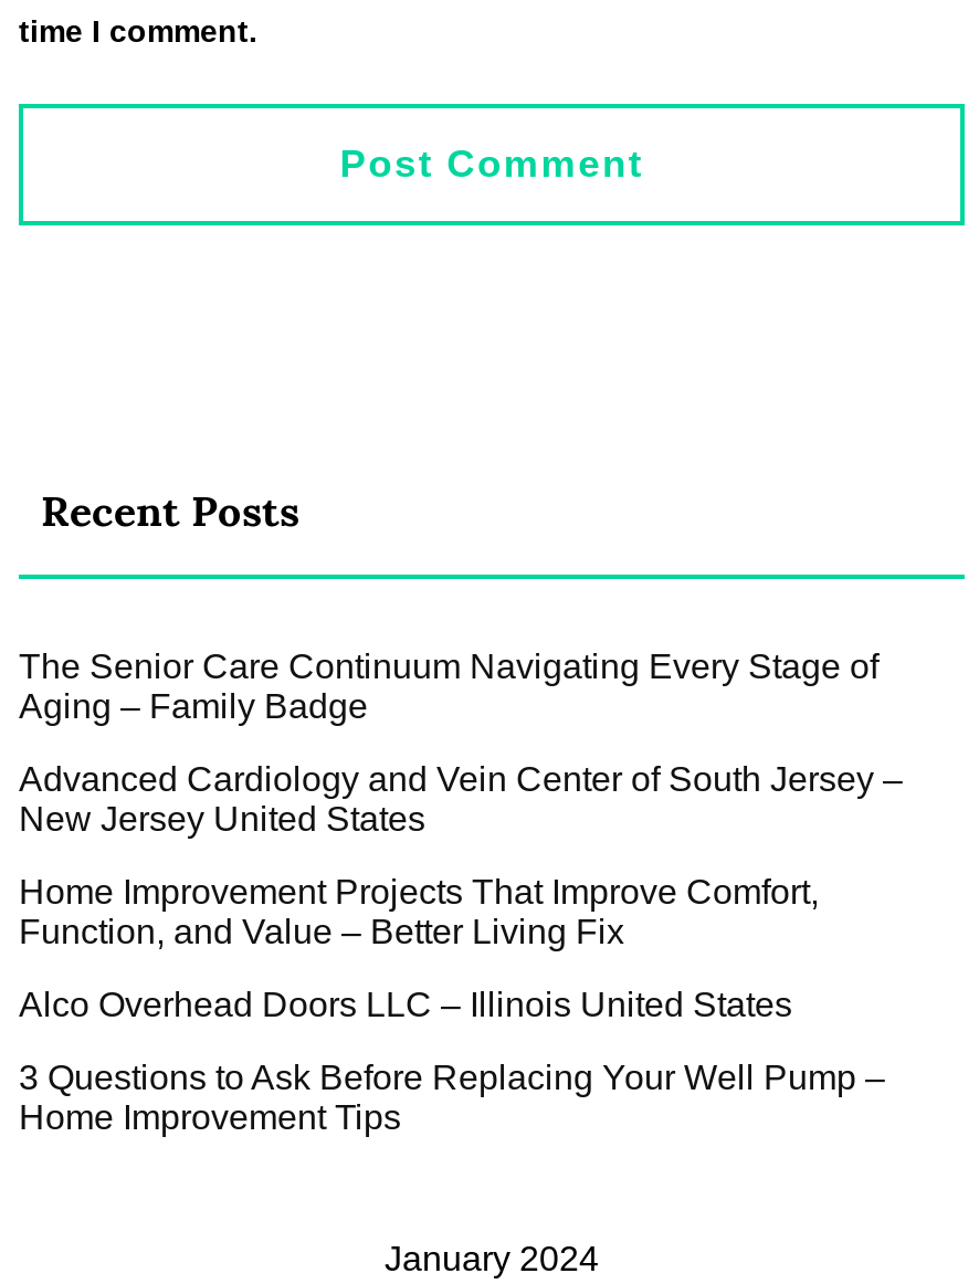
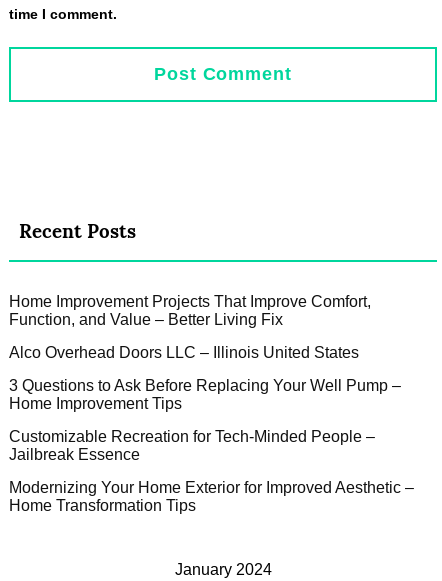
- The Senior Care Continuum Navigating Every Stage of
- Aging – Family Badge
- Advanced Cardiology and Vein Center of South Jersey –
- New Jersey United States

moved up: Home Improvement Projects That Improve Comfort, | Function, and Value – Better Living Fix | Alco Overhead Doors LLC – Illinois United States | 3 Questions to Ask Before Replacing Your Well Pump – | Home Improvement Tips

+ Customizable Recreation for Tech-Minded People –
+ Jailbreak Essence
+ Modernizing Your Home Exterior for Improved Aesthetic –
+ Home Transformation Tips
